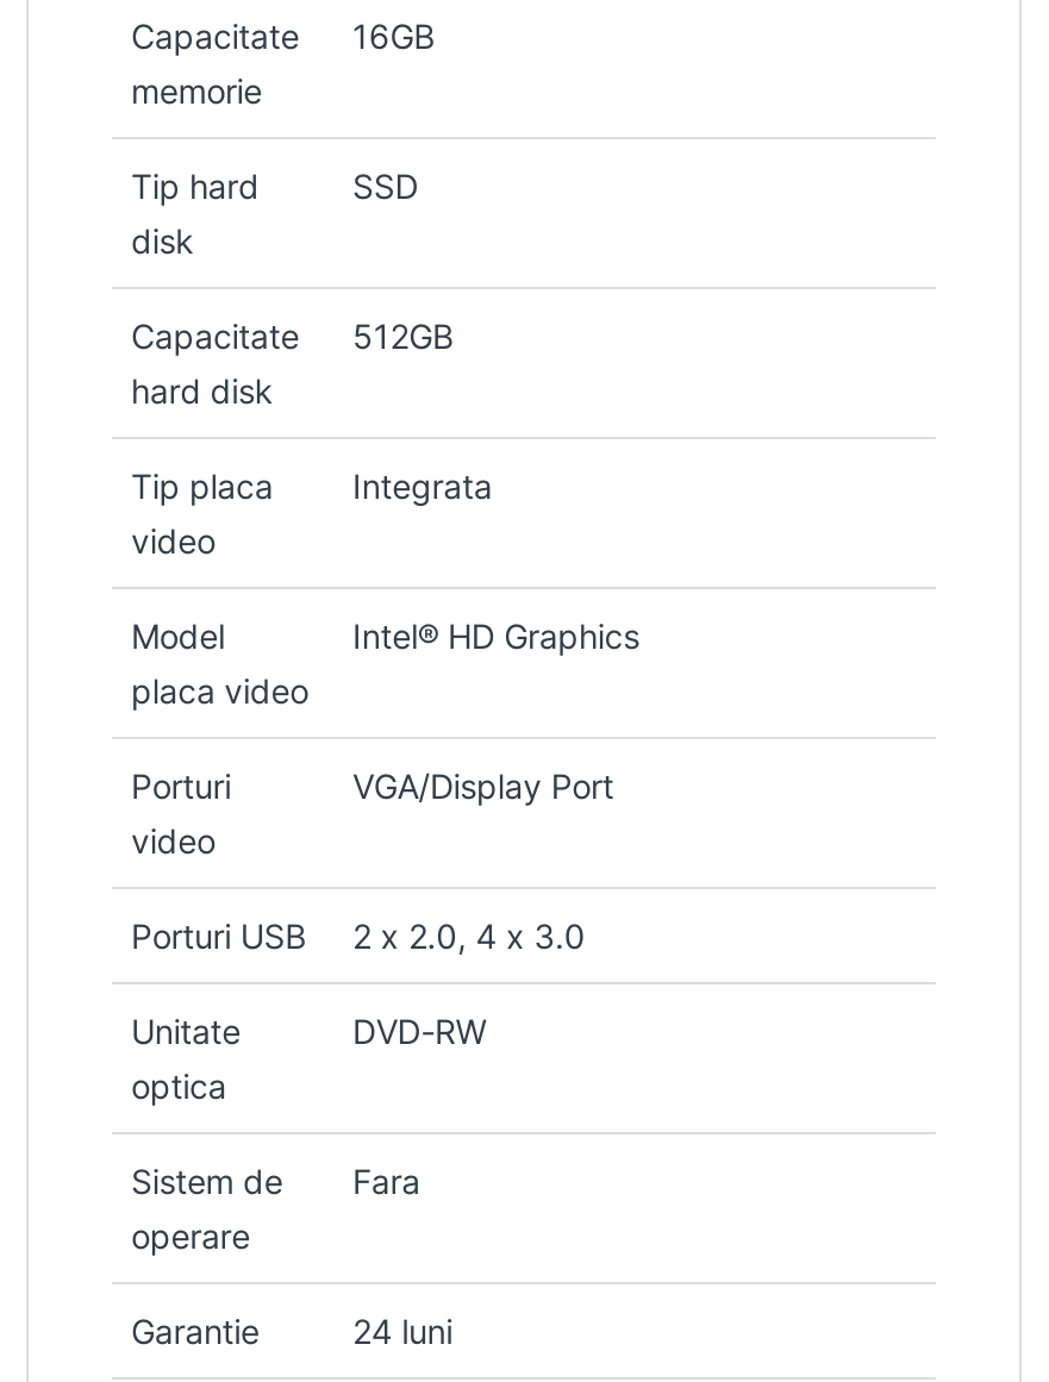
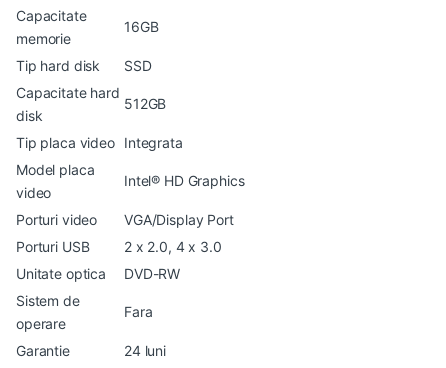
- Tip placa
+ Tip placa video Integrata
+ Model placa

- Integrata

- Model
- placa video
